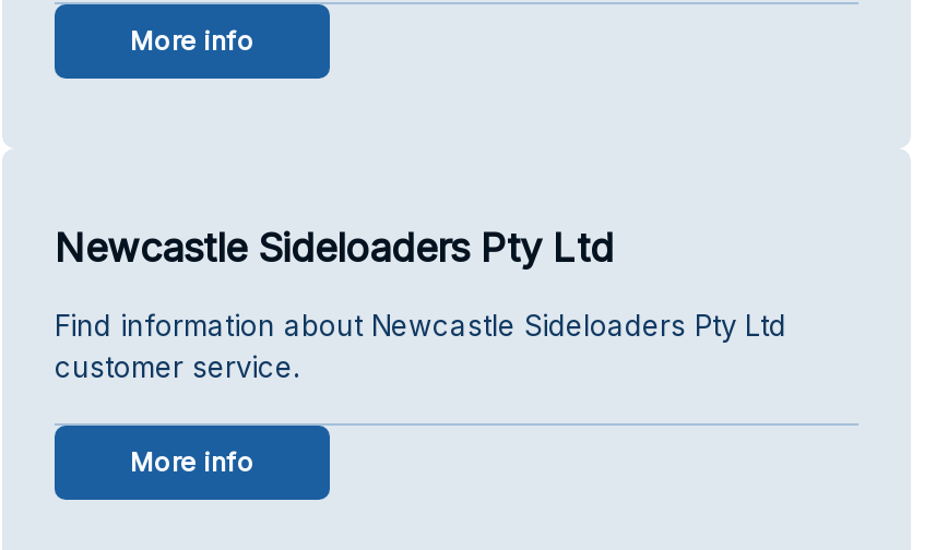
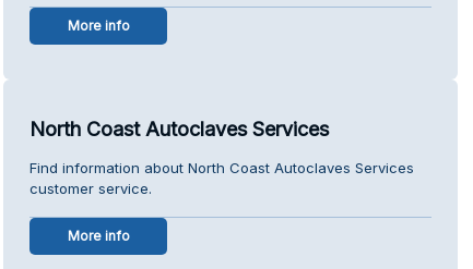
- Newcastle Sideloaders Pty Ltd
+ North Coast Autoclaves Services

- Find information about Newcastle Sideloaders Pty Ltd
+ Find information about North Coast Autoclaves Services
